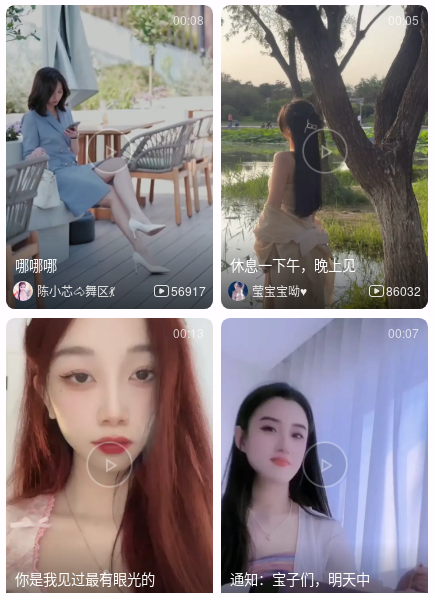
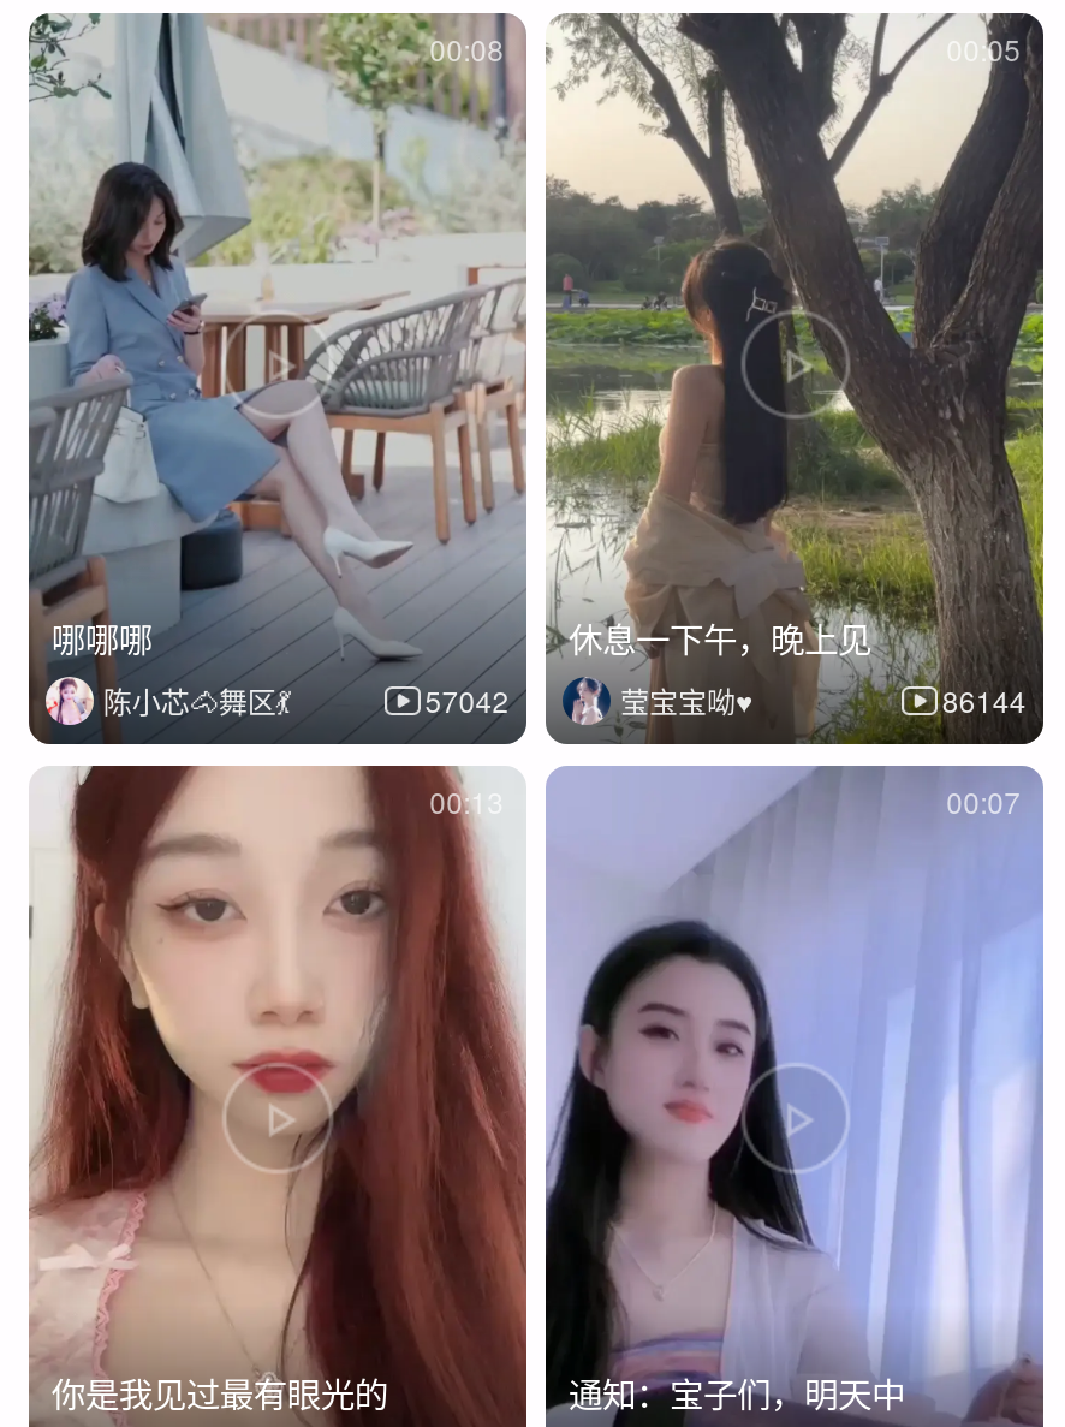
- 56917
+ 57042

- 86032
+ 86144
